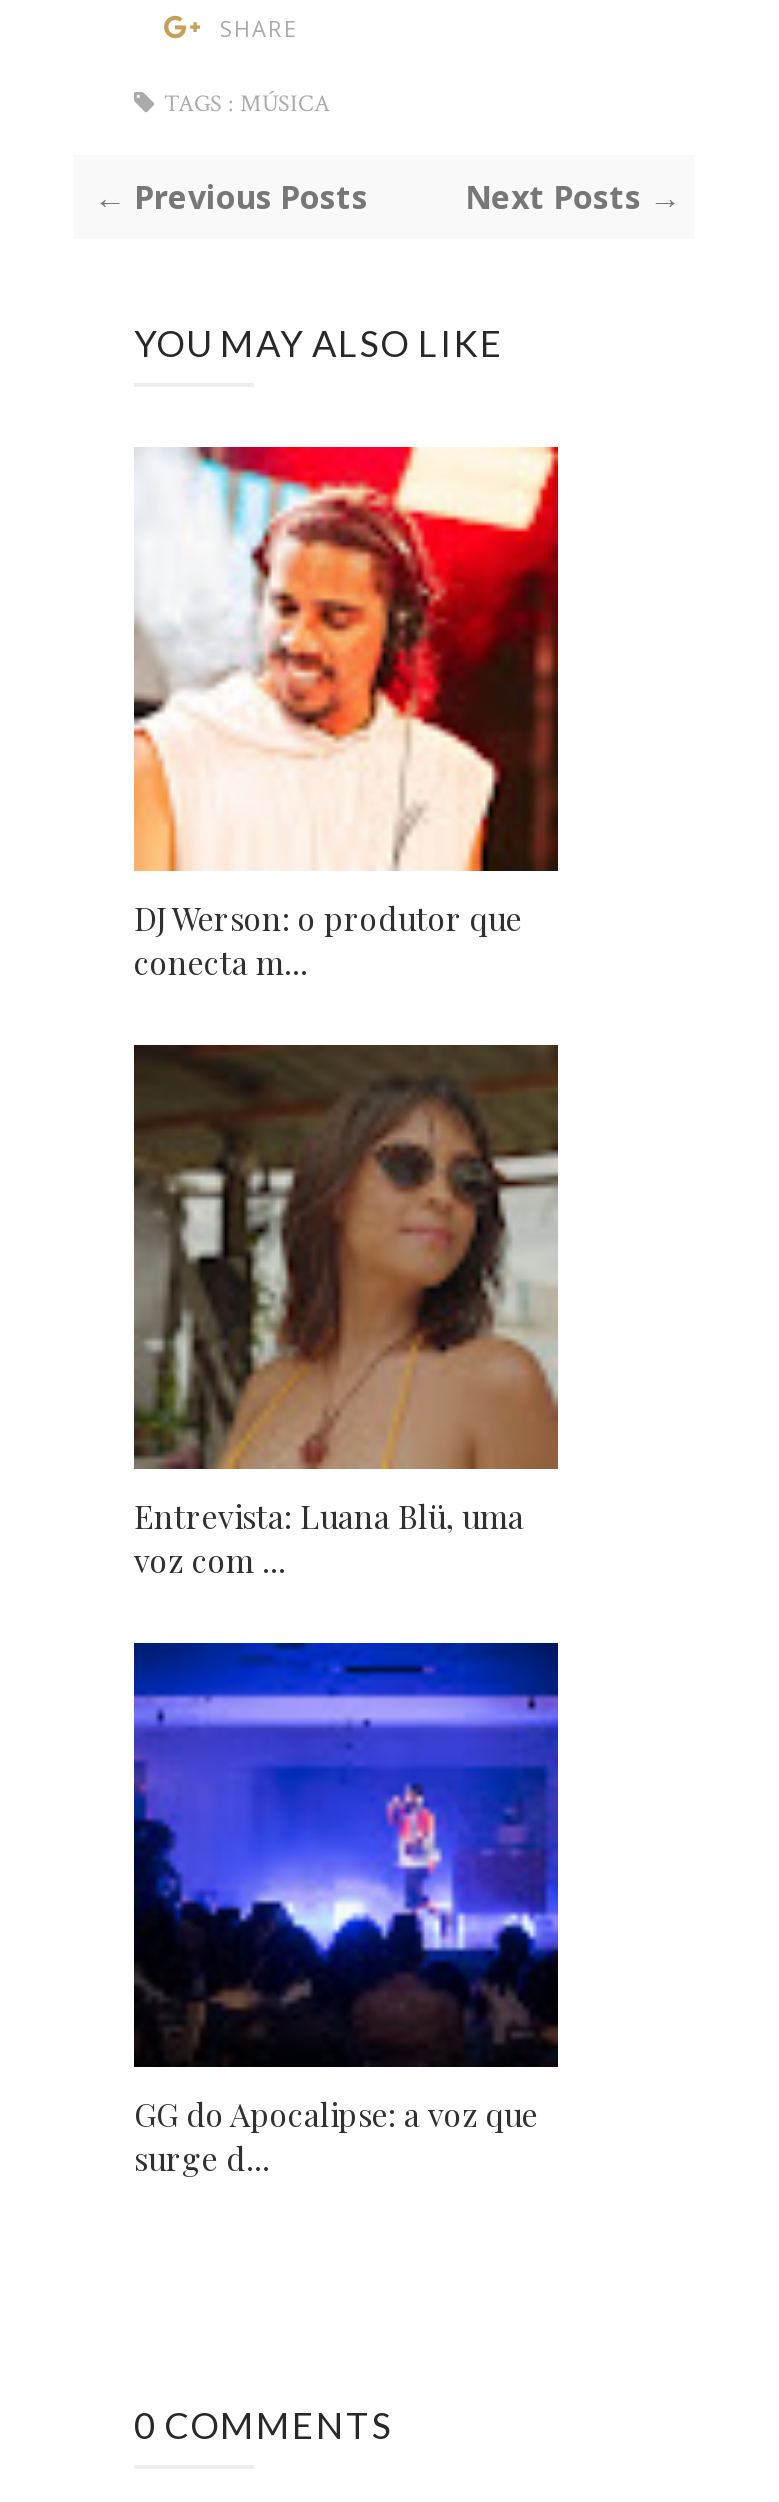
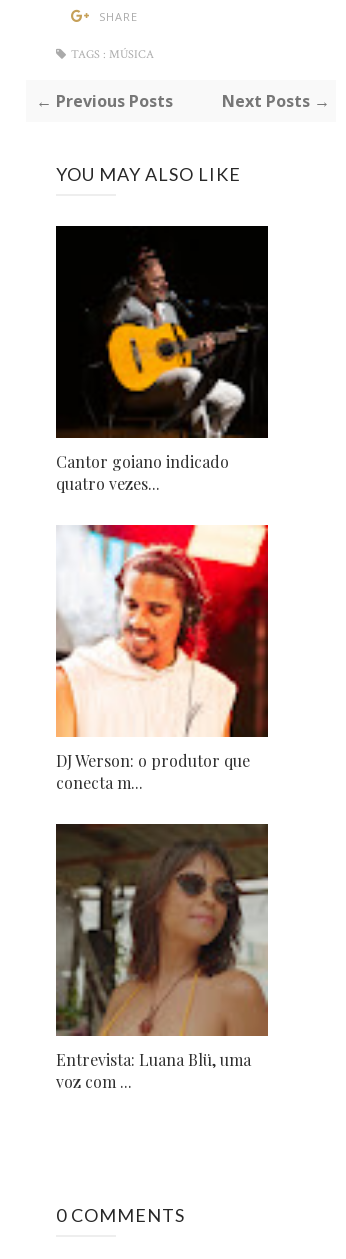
+ [image]
+ Cantor goiano indicado
+ quatro vezes...

moved down: [image] | DJ Werson: o produtor que | conecta m... | Entrevista: Luana Blü, uma | voz com ...

- [image]
- GG do Apocalipse: a voz que
- surge d...
